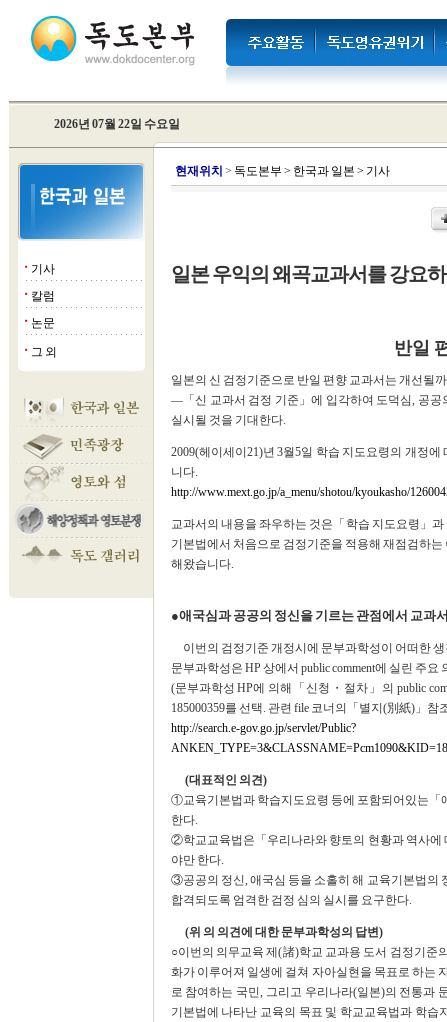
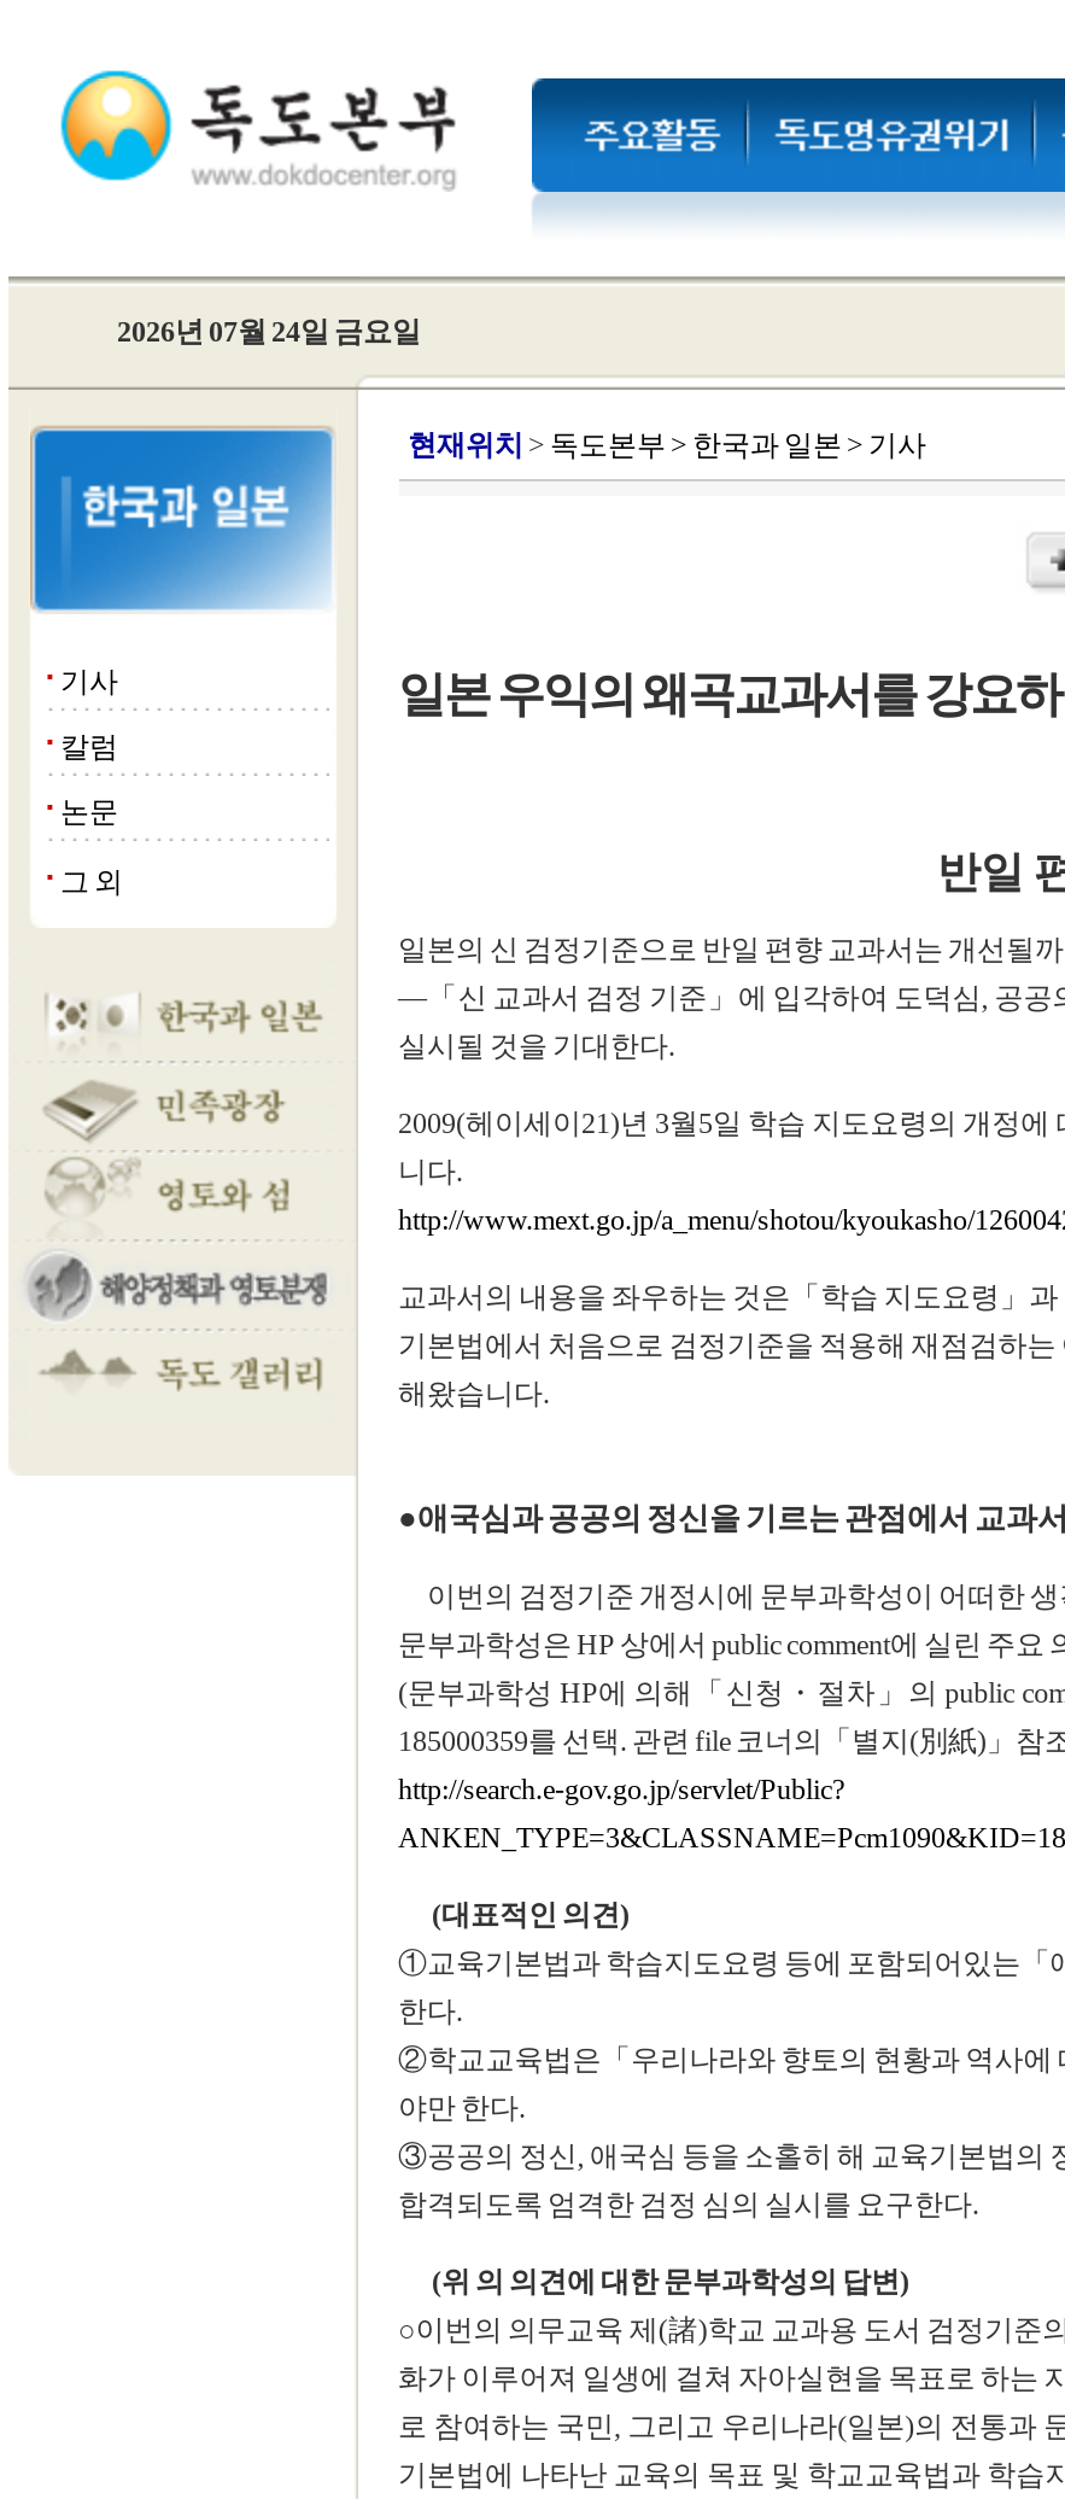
- 2026년 07월 22일 수요일
+ 2026년 07월 24일 금요일
